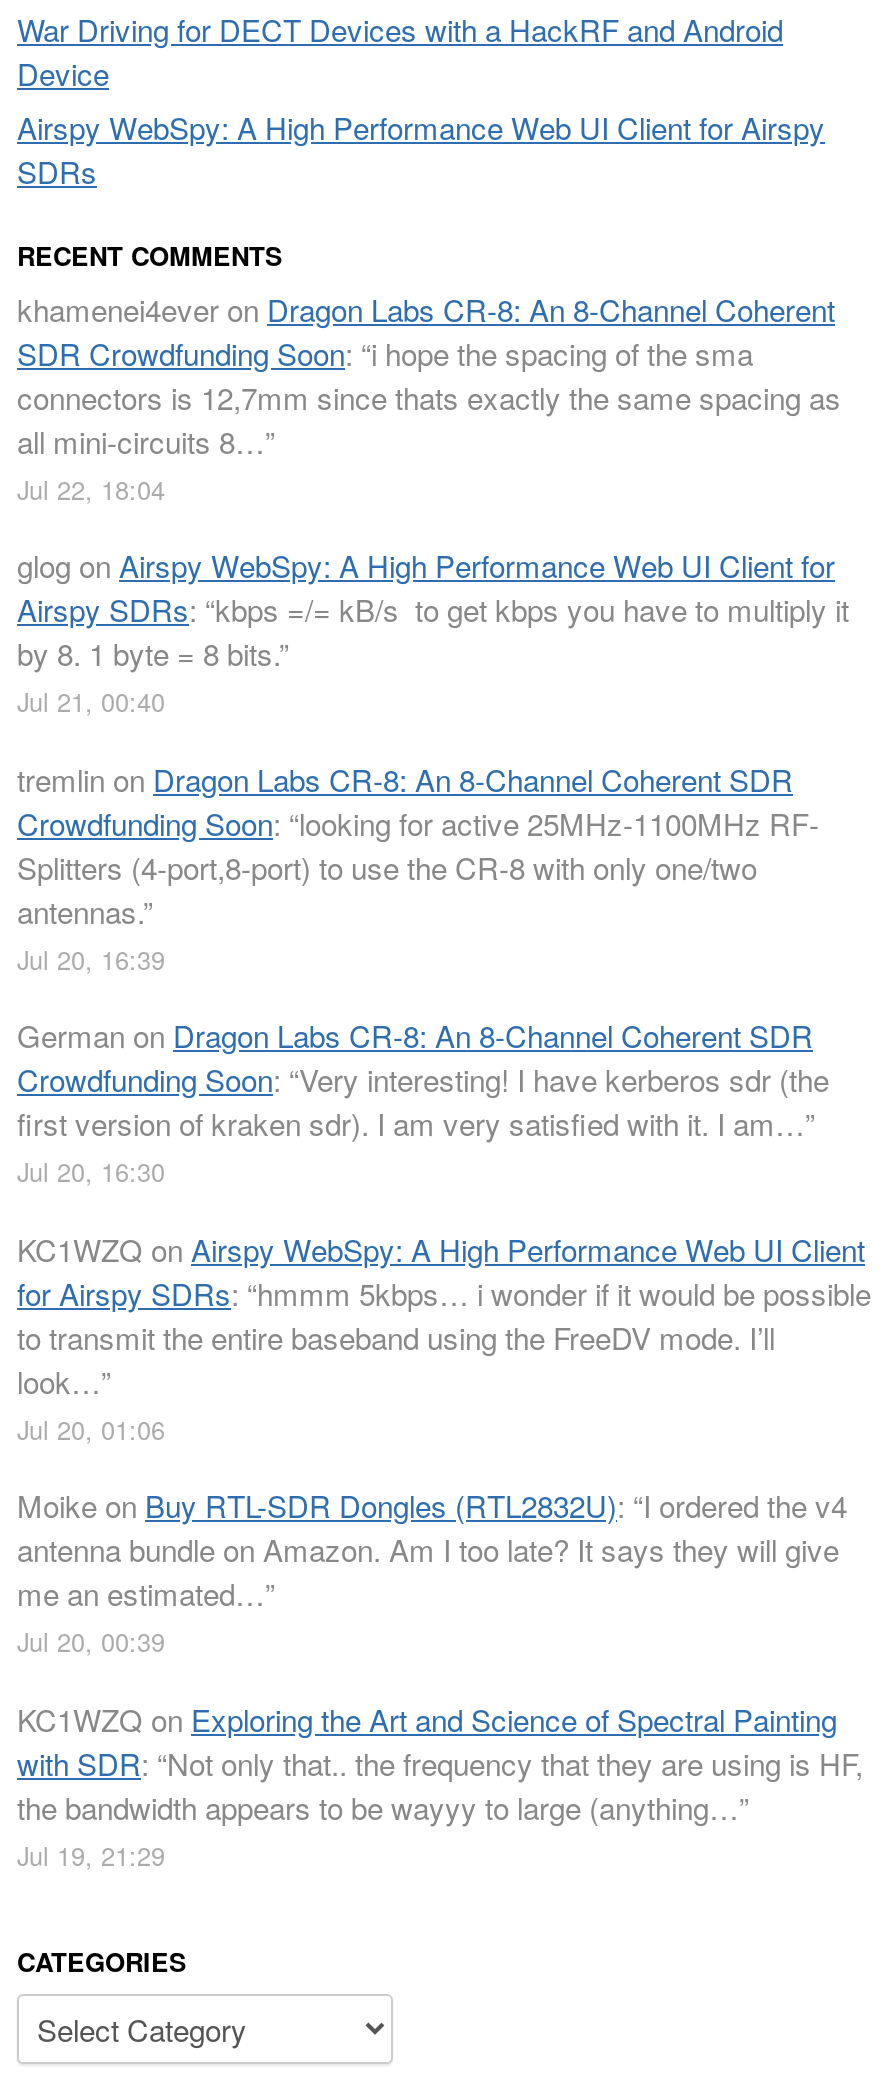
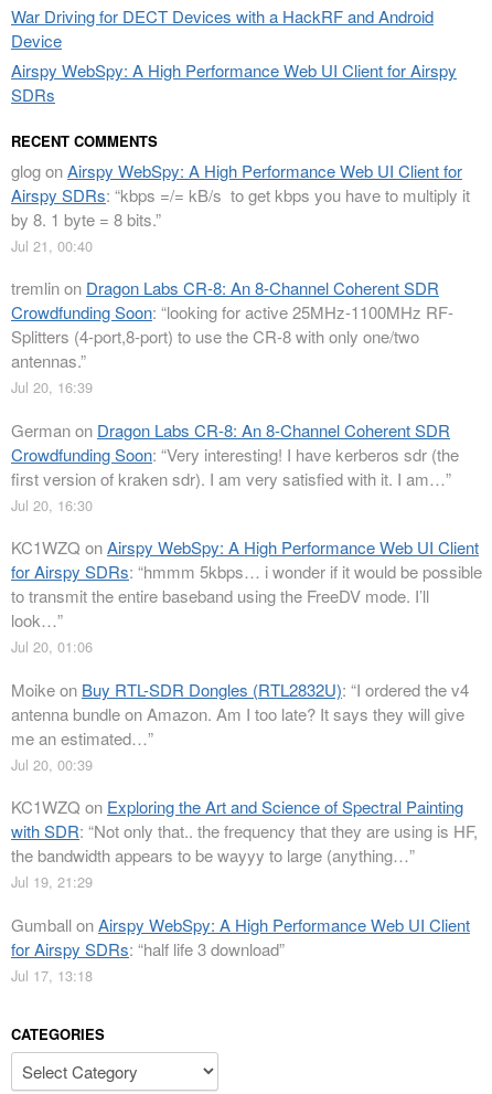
- khamenei4ever on Dragon Labs CR-8: An 8-Channel Coherent
- SDR Crowdfunding Soon: “i hope the spacing of the sma
- connectors is 12,7mm since thats exactly the same spacing as
- all mini-circuits 8…”
- Jul 22, 18:04

moved up: glog on Airspy WebSpy: A High Performance Web UI Client for | Airspy SDRs: “kbps =/= kB/s to get kbps you have to multiply it | by 8. 1 byte = 8 bits.” | ... | the bandwidth appears to be wayyy to large (anything…” | Jul 19, 21:29

+ Gumball on Airspy WebSpy: A High Performance Web UI Client
+ for Airspy SDRs: “half life 3 download”
+ Jul 17, 13:18
